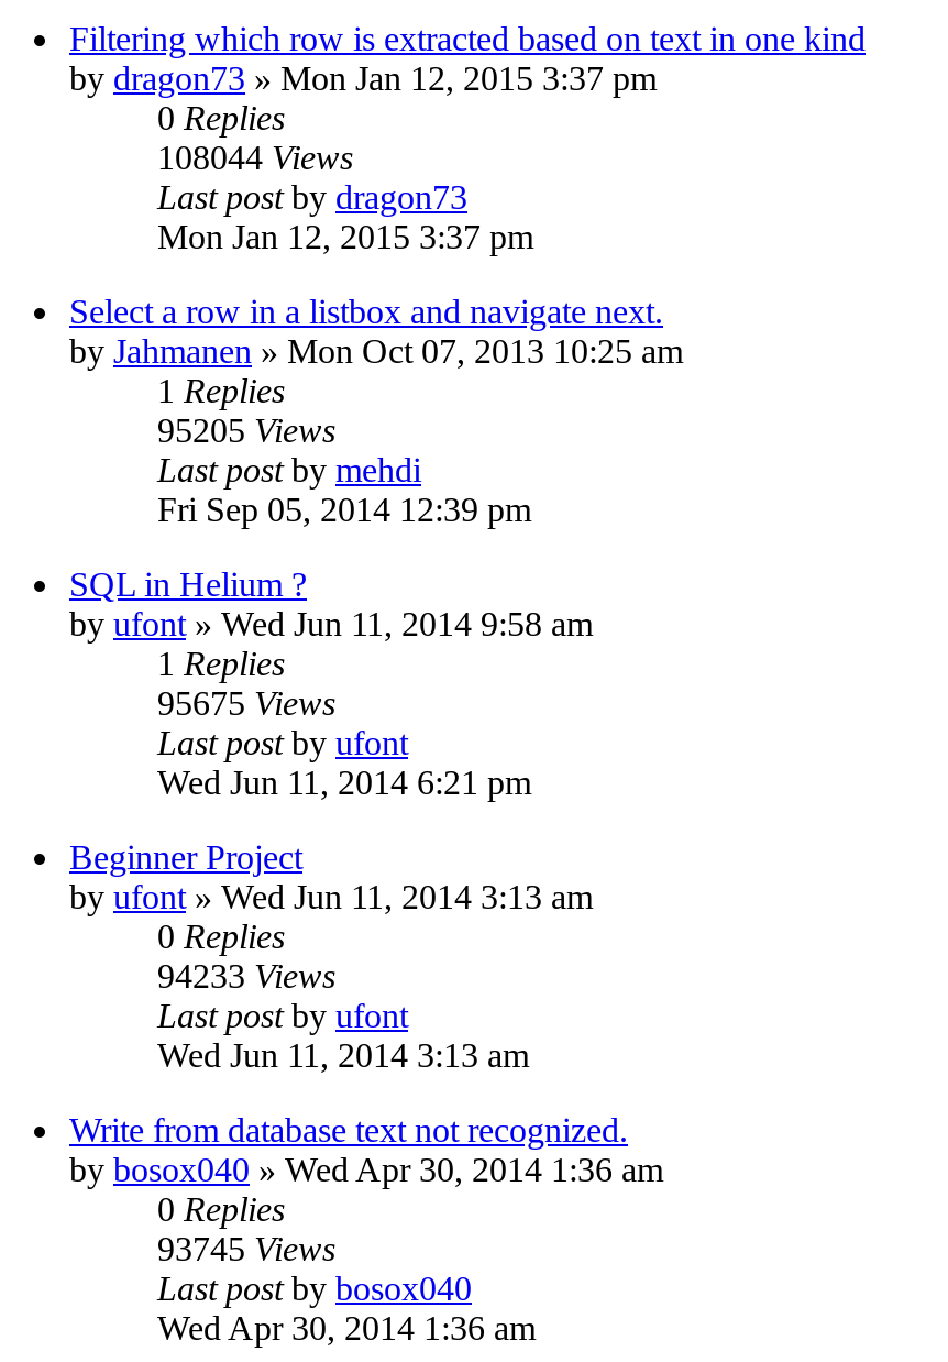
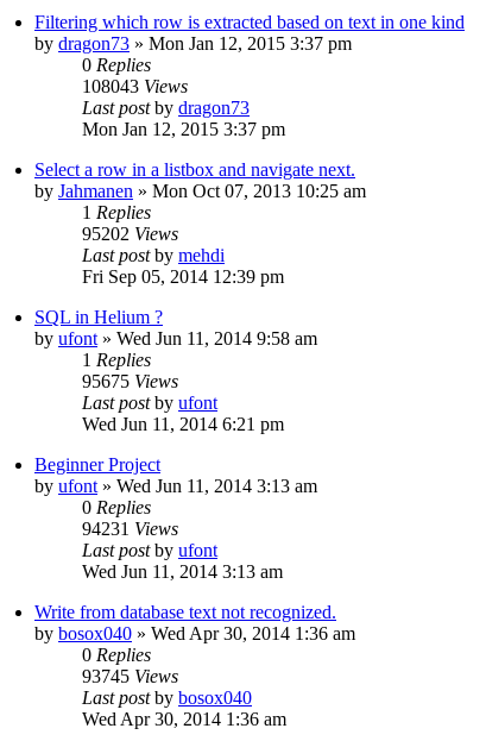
- 108044 Views
+ 108043 Views

- 95205 Views
+ 95202 Views

- 94233 Views
+ 94231 Views
